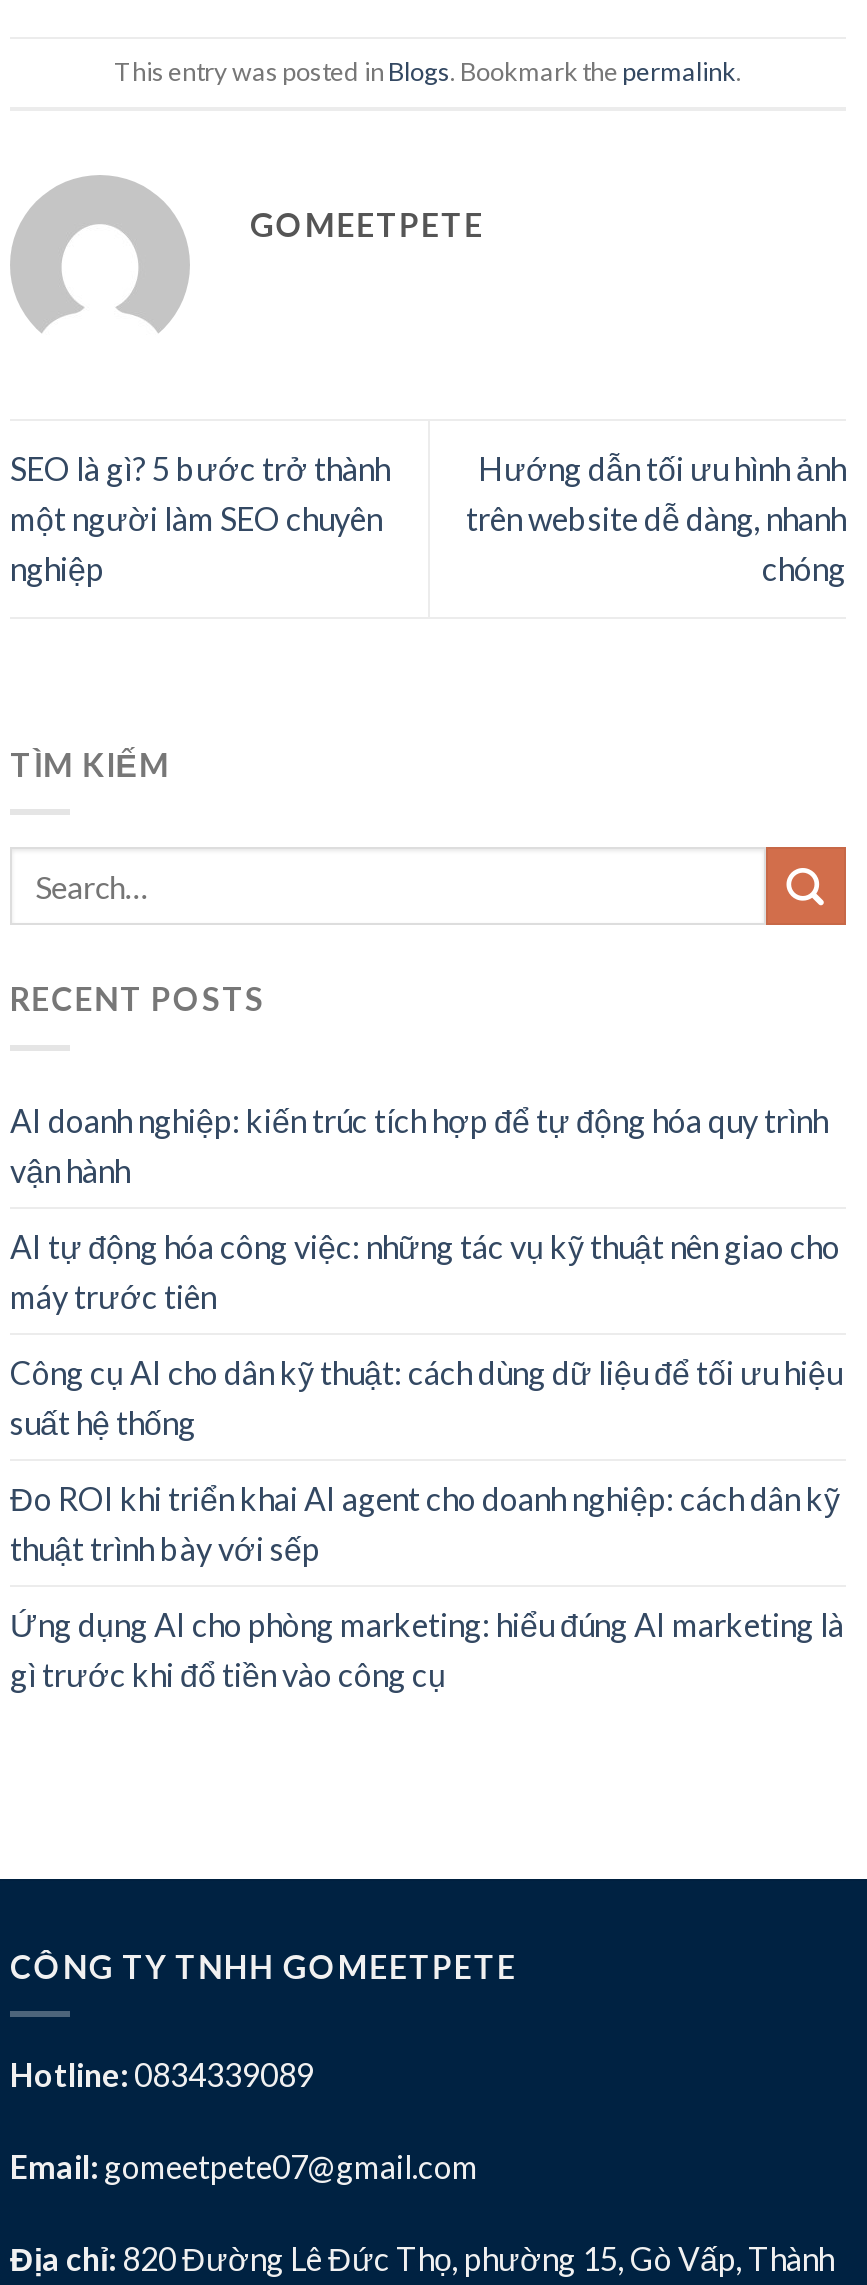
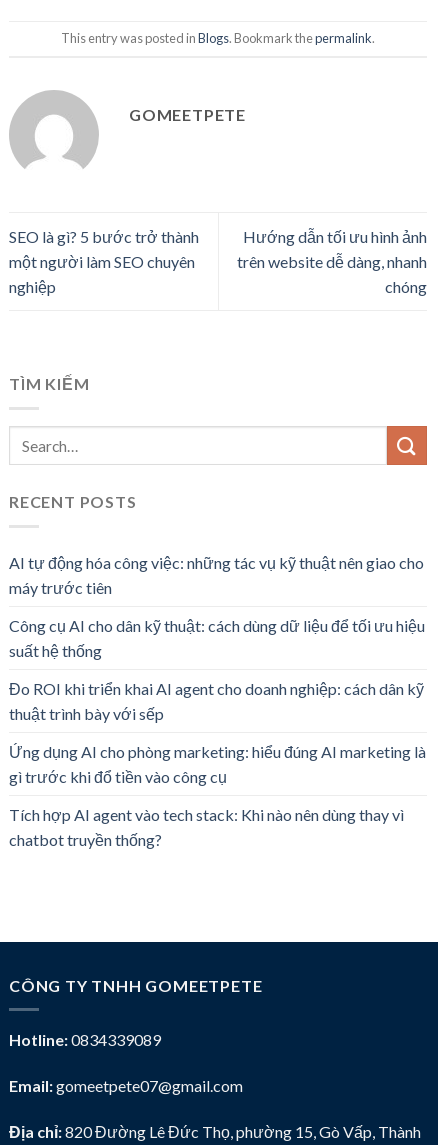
- AI doanh nghiệp: kiến trúc tích hợp để tự động hóa quy trình
- vận hành

moved up: AI tự động hóa công việc: những tác vụ kỹ thuật nên giao cho | máy trước tiên | Công cụ AI cho dân kỹ thuật: cách dùng dữ liệu để tối ưu hiệu | suất hệ thống | Đo ROI khi triển khai AI agent cho doanh nghiệp: cách dân kỹ | thuật trình bày với sếp | Ứng dụng AI cho phòng marketing: hiểu đúng AI marketing là | gì trước khi đổ tiền vào công cụ

+ Tích hợp AI agent vào tech stack: Khi nào nên dùng thay vì
+ chatbot truyền thống?
